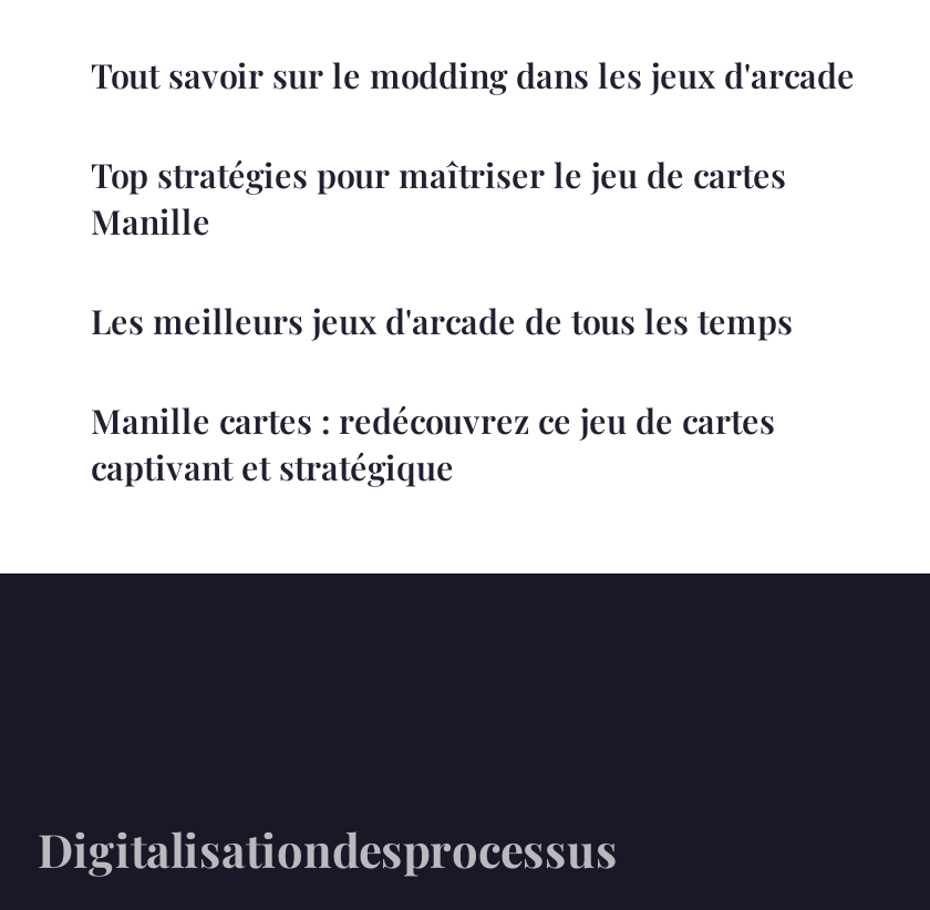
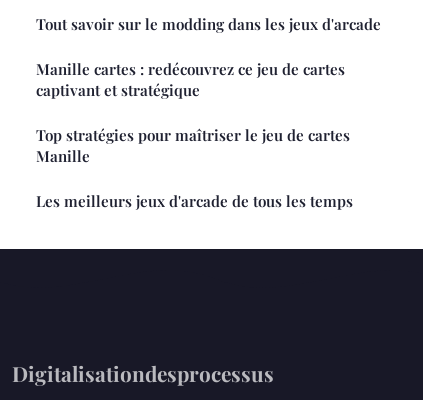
moved down: Top stratégies pour maîtriser le jeu de cartes | Manille | Les meilleurs jeux d'arcade de tous les temps

moved up: Manille cartes : redécouvrez ce jeu de cartes | captivant et stratégique
